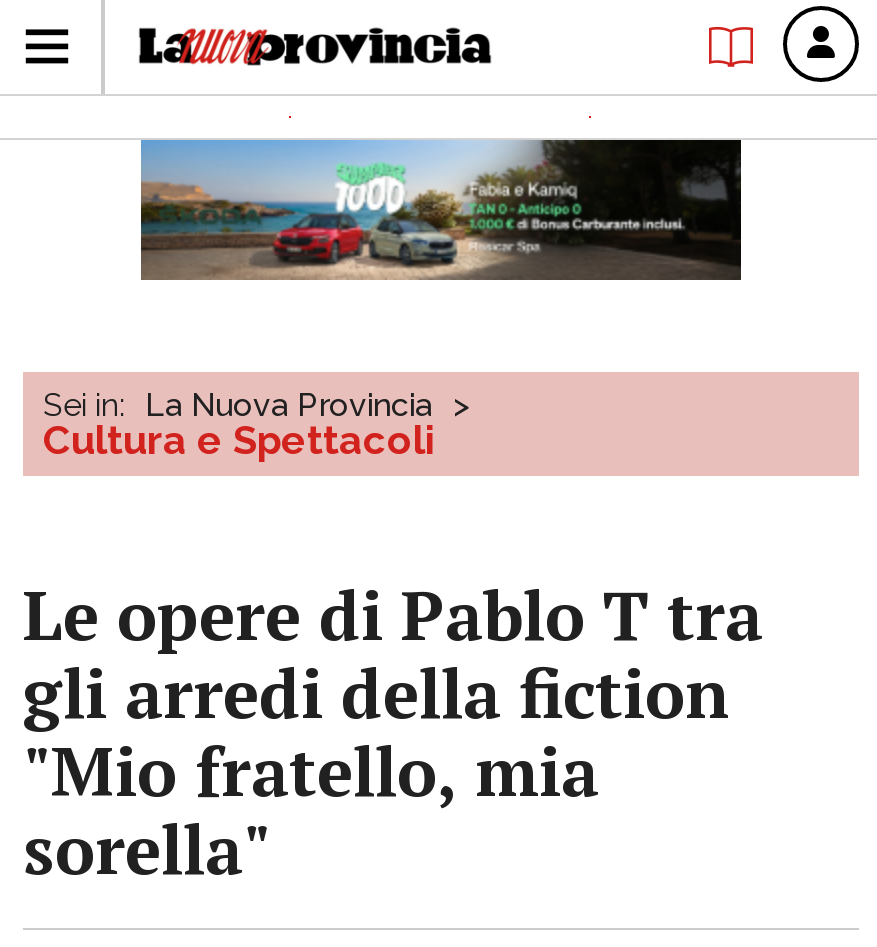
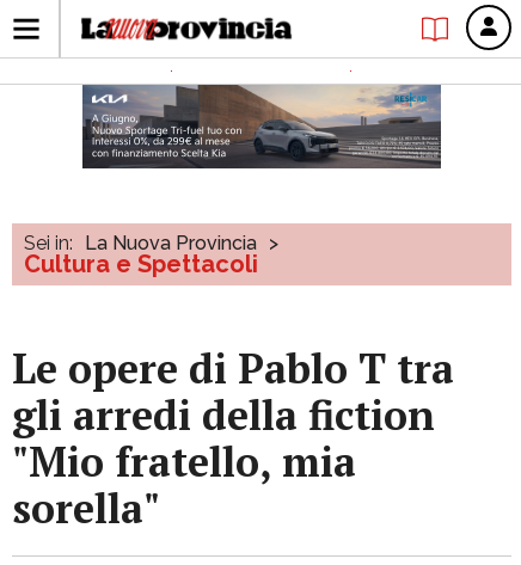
- [image]
+ [image]
